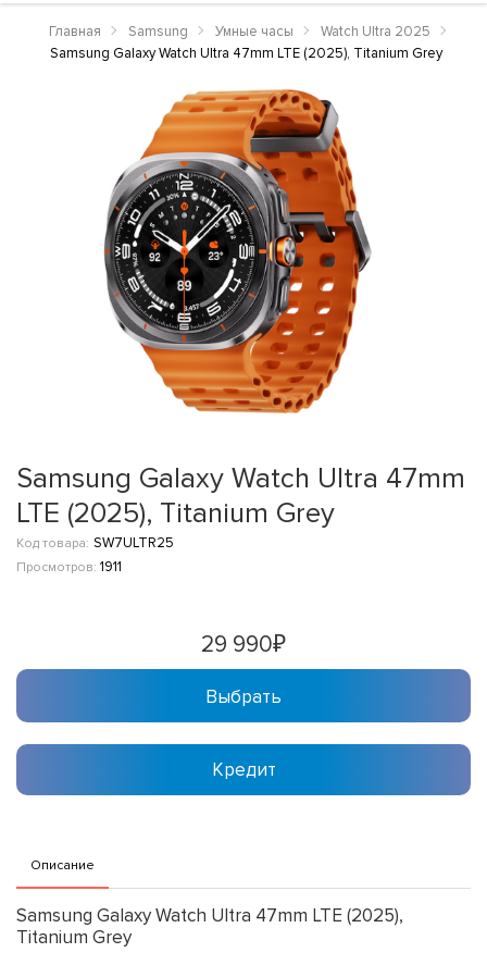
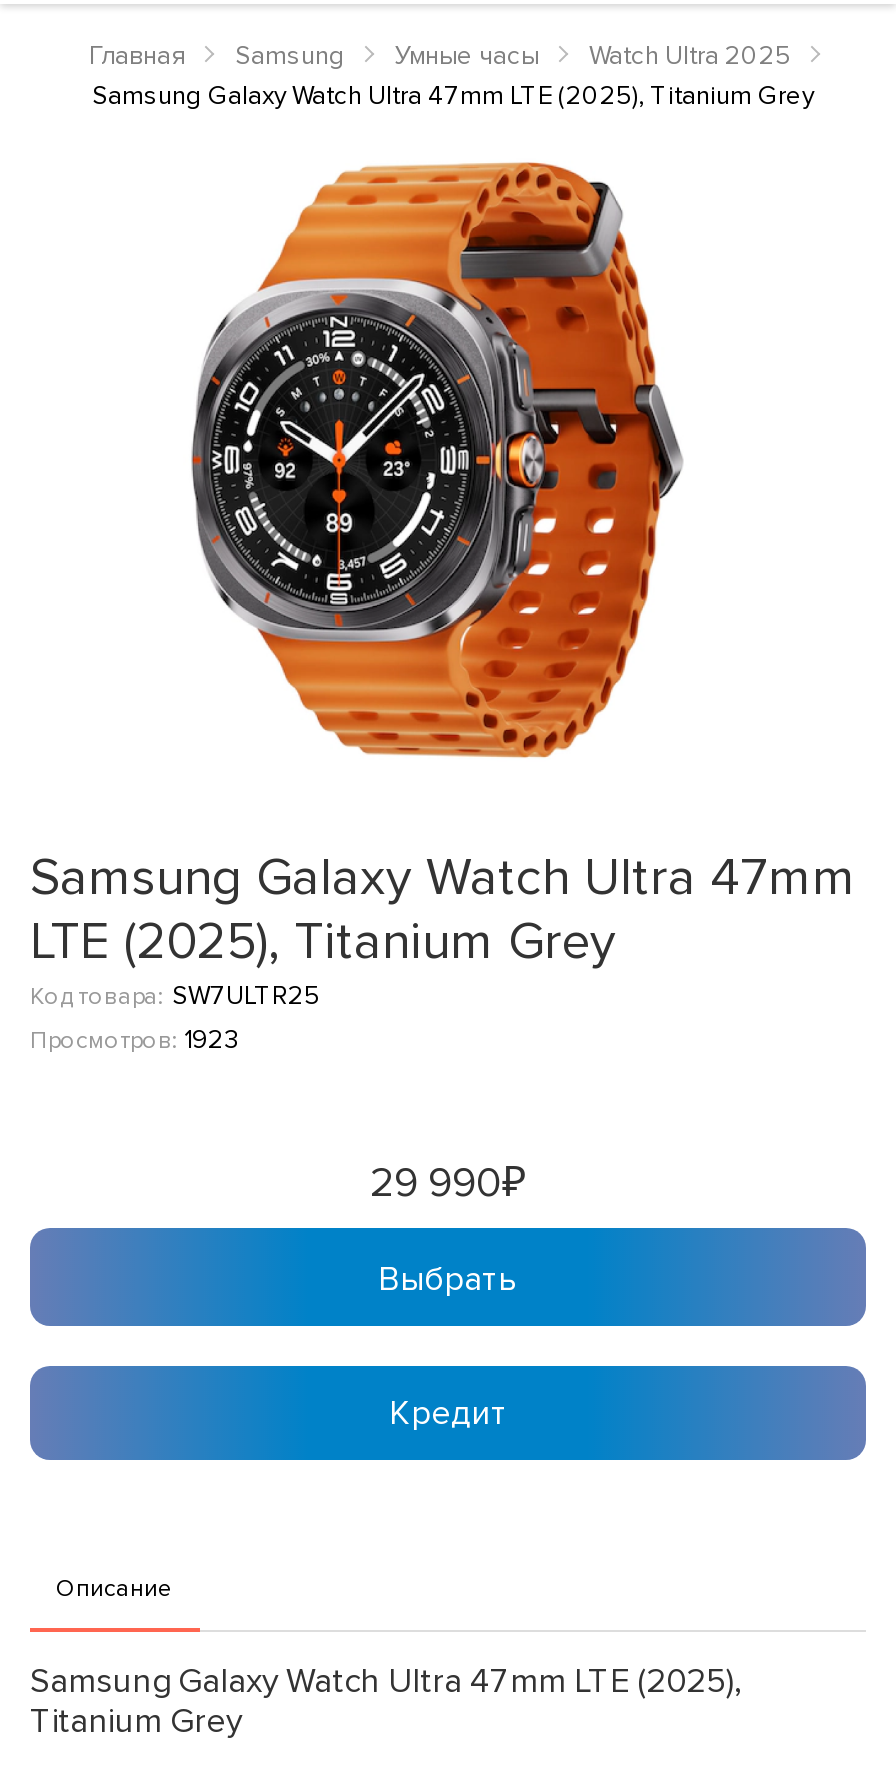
- Просмотров: 1911
+ Просмотров: 1923
